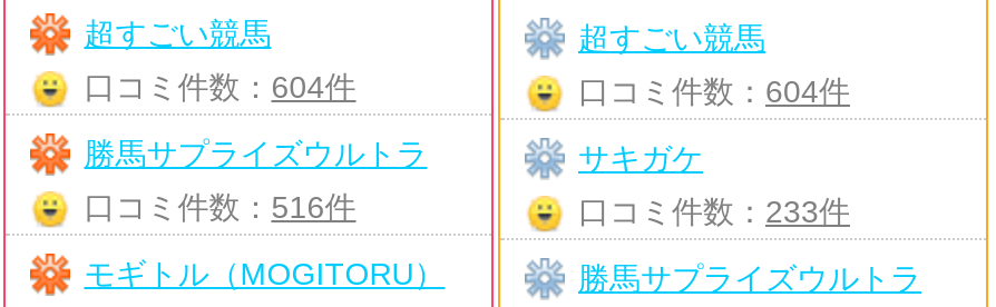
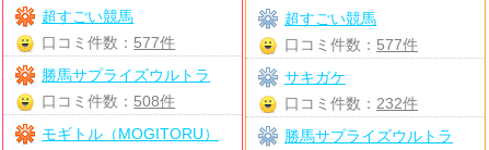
- 口コミ件数：604件
+ 口コミ件数：577件

- 口コミ件数：604件
+ 口コミ件数：577件

- 口コミ件数：516件
+ 口コミ件数：508件

- 口コミ件数：233件
+ 口コミ件数：232件
